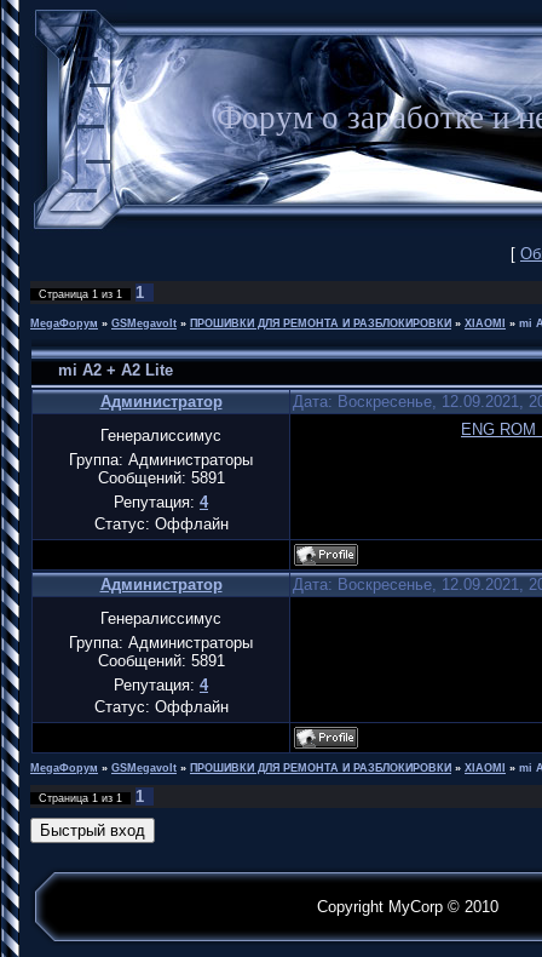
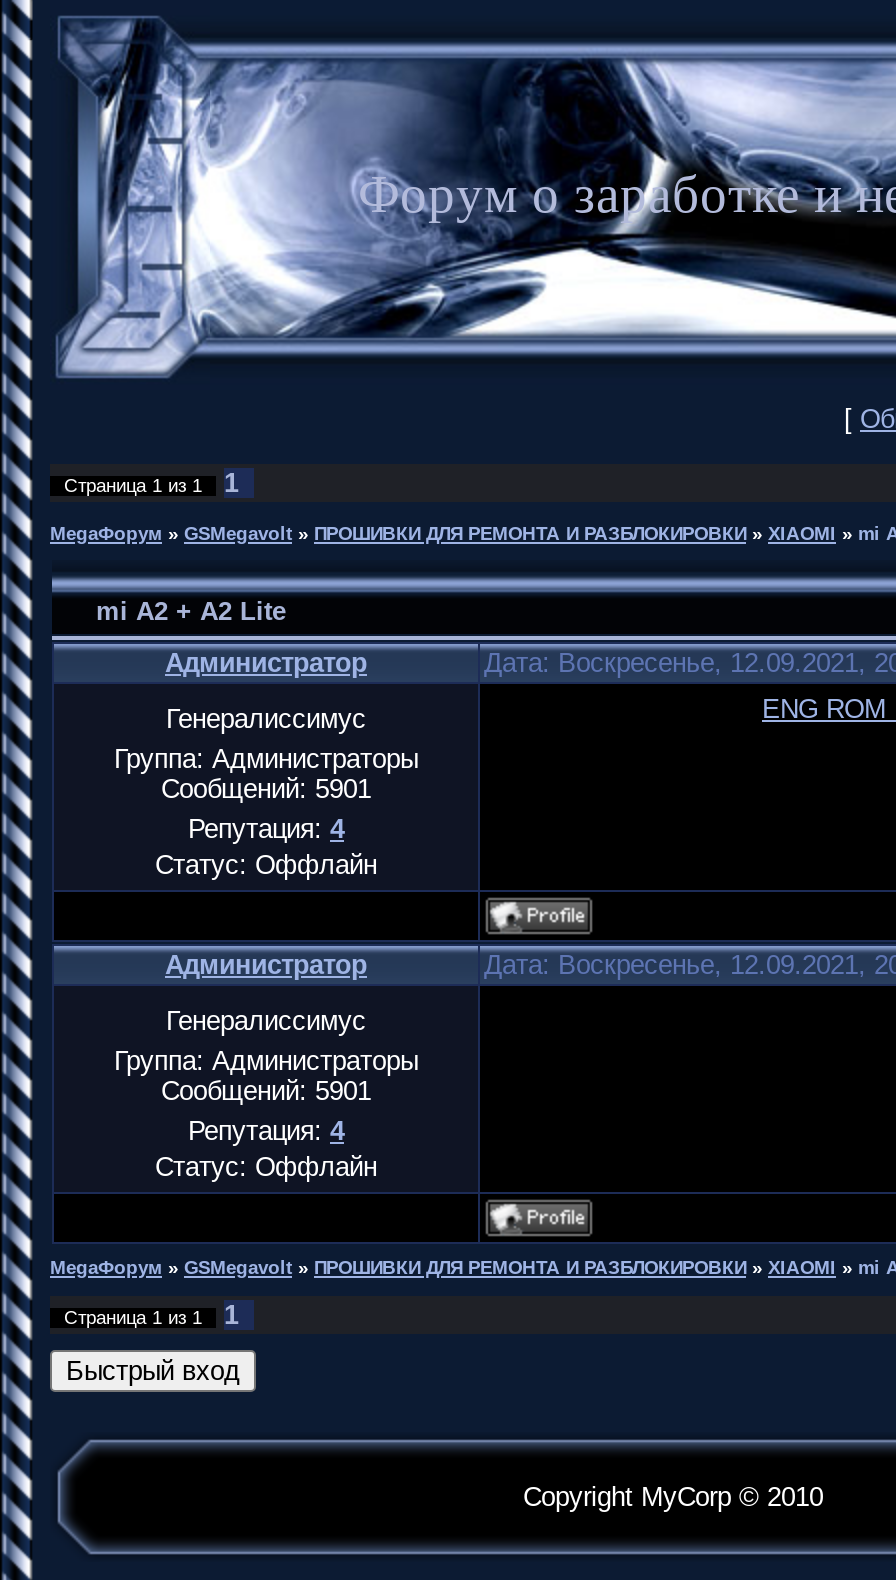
- Сообщений: 5891
+ Сообщений: 5901

- Сообщений: 5891
+ Сообщений: 5901
